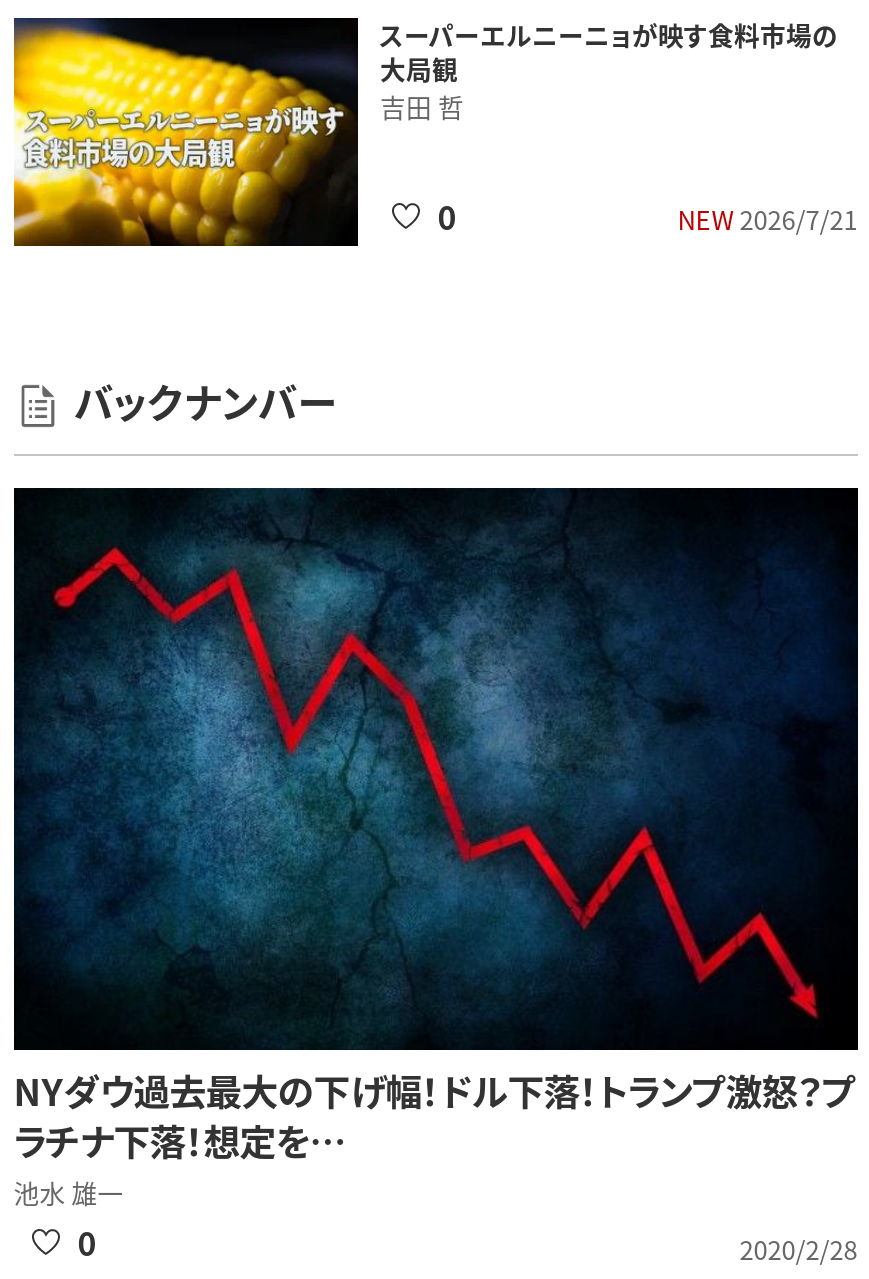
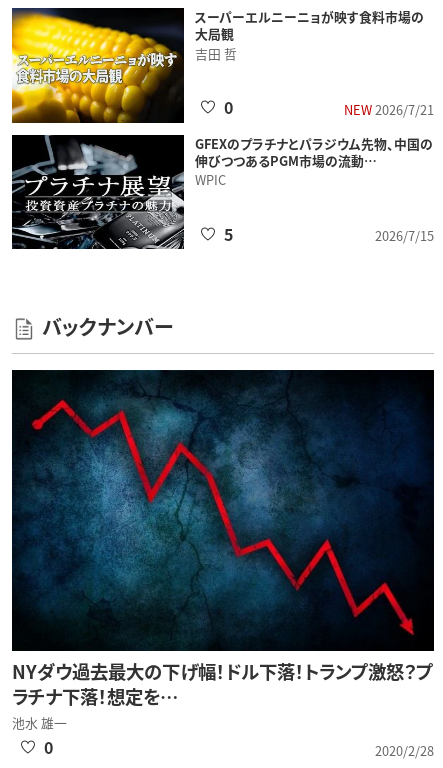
+ [image]
+ GFEXのプラチナとパラジウム先物、中国の
+ 伸びつつあるPGM市場の流動…
+ WPIC
+ 2026/7/15
+ 5
